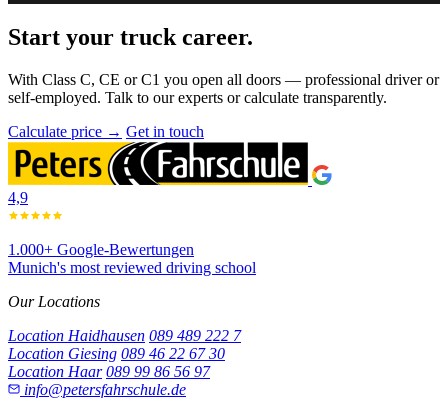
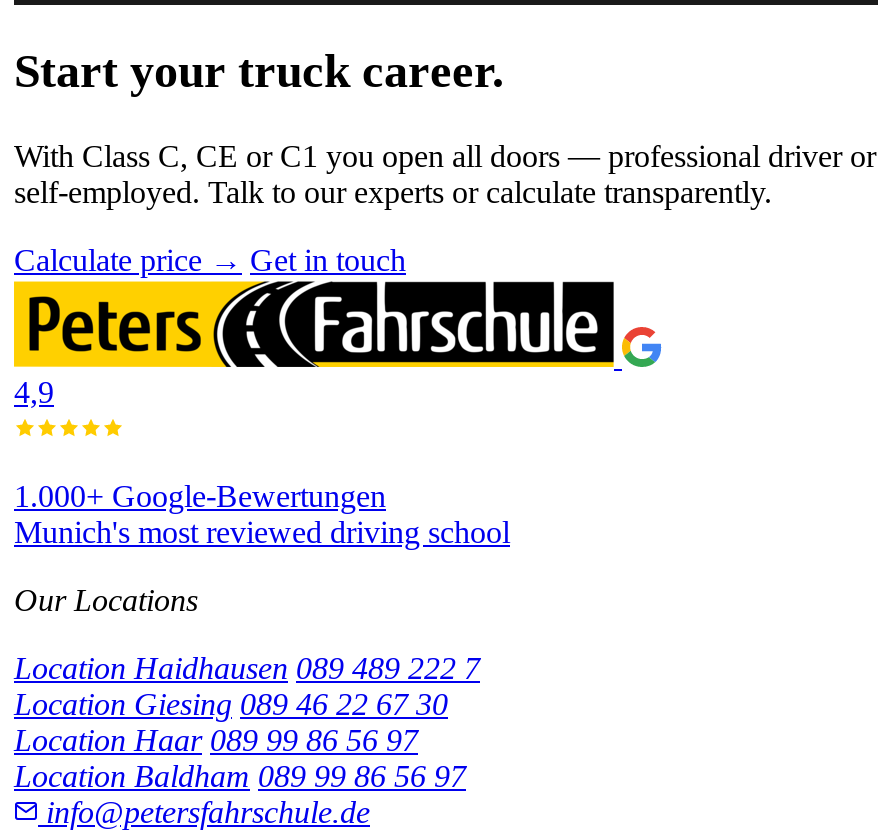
+ Location Baldham 089 99 86 56 97
